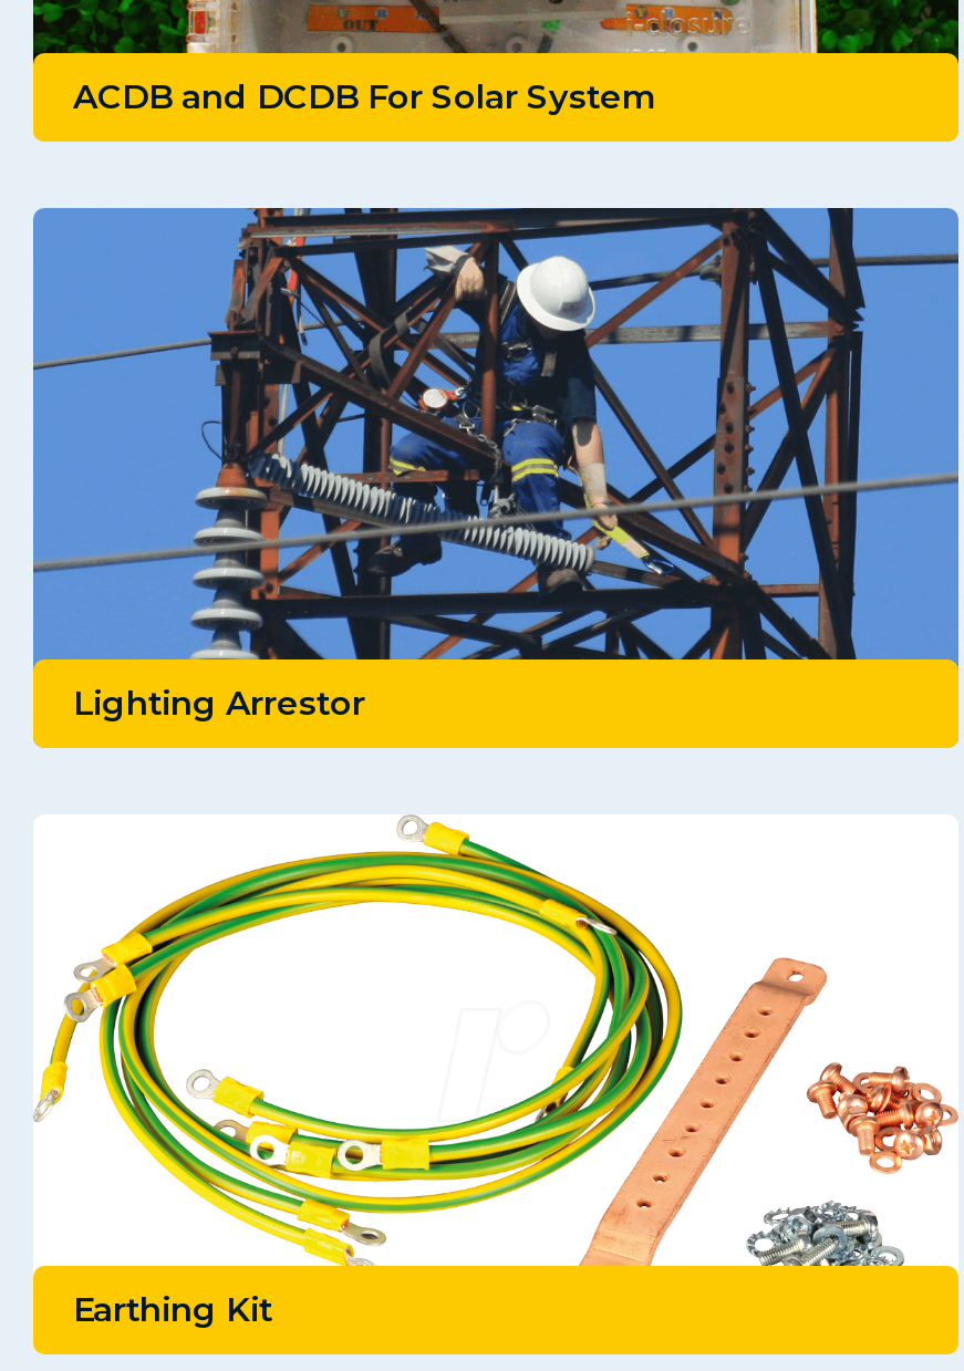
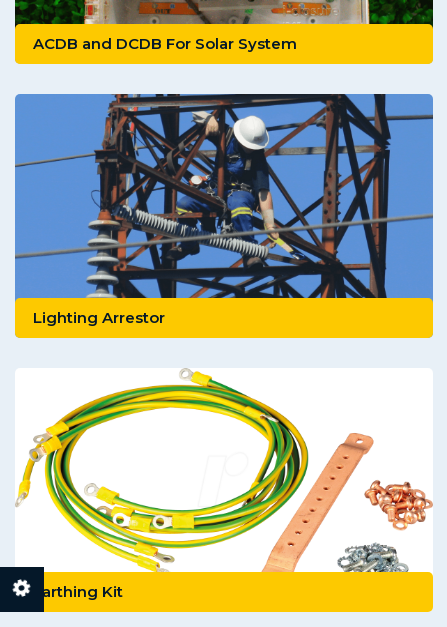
- [image]
+ [image]
